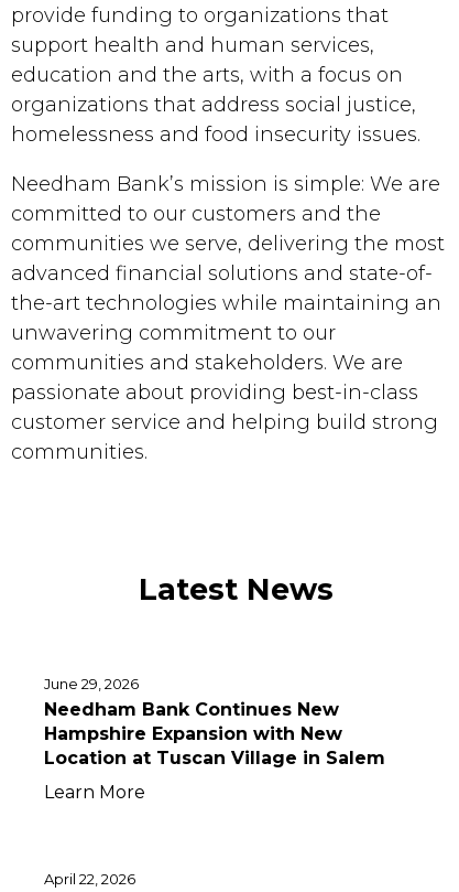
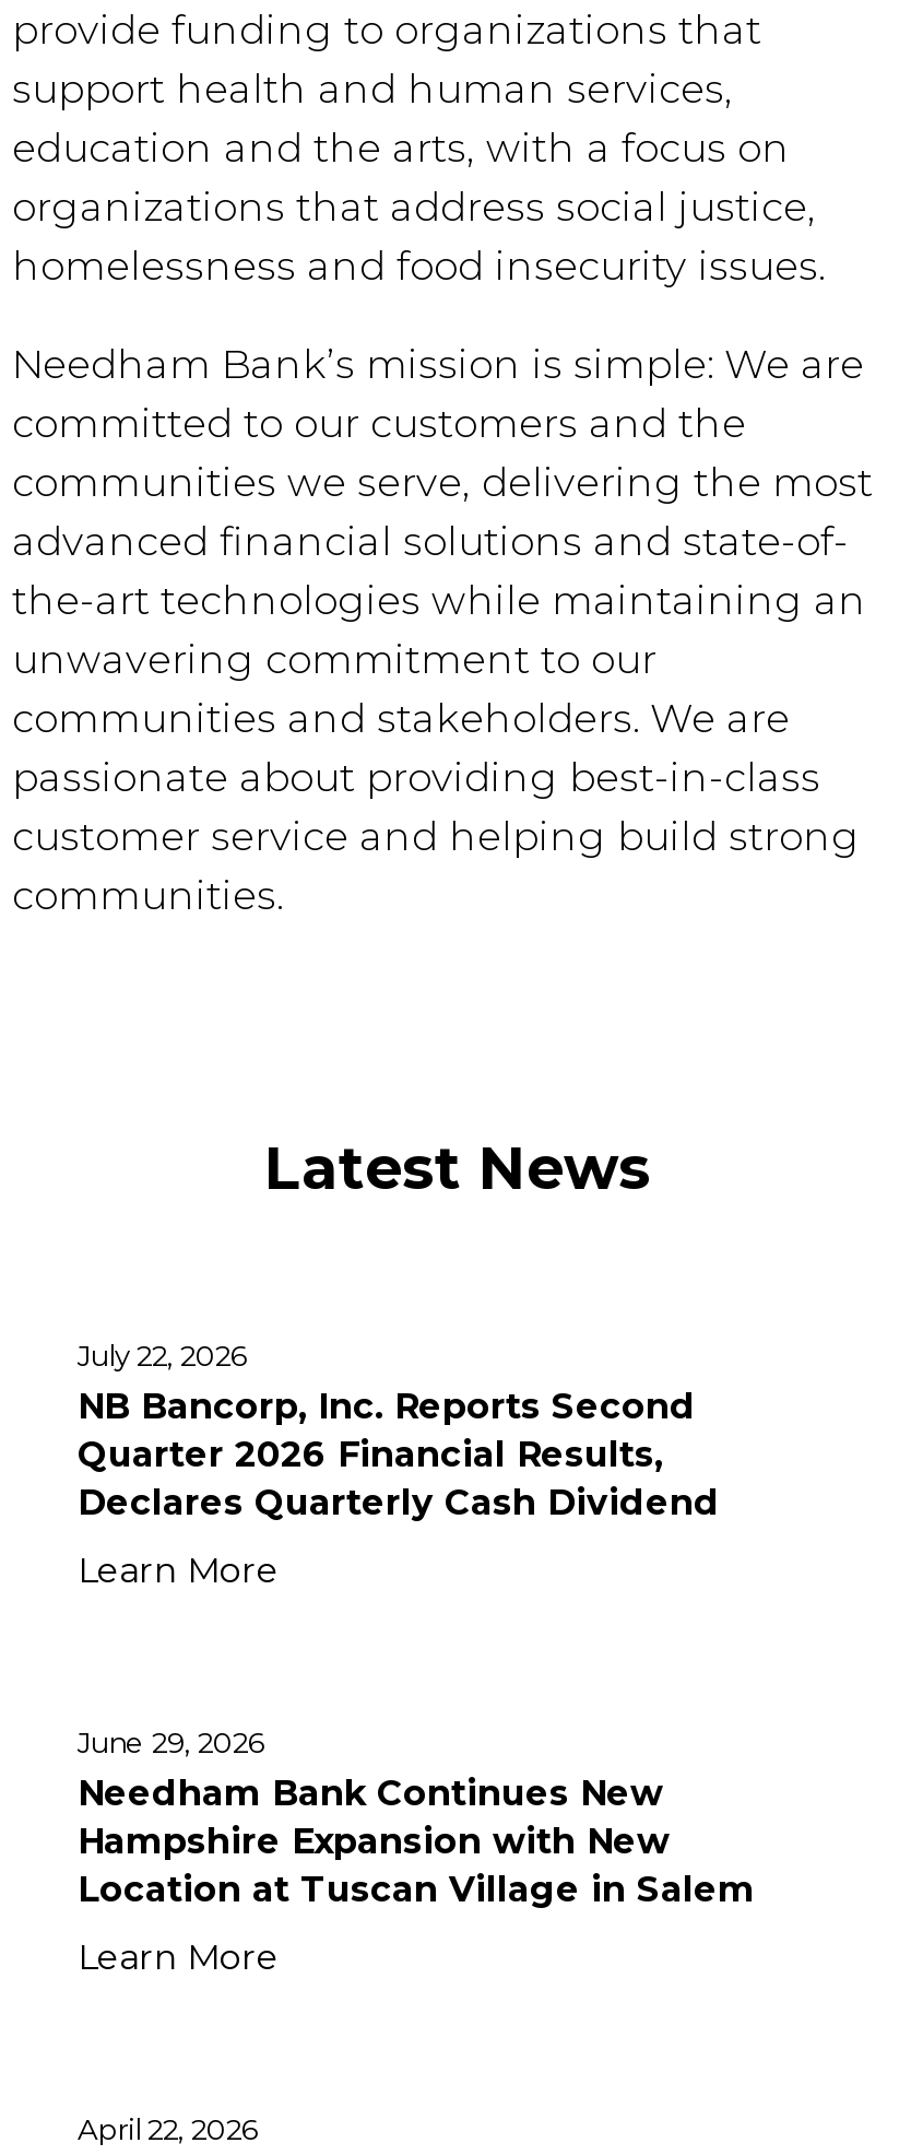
+ July 22, 2026
+ NB Bancorp, Inc. Reports Second
+ Quarter 2026 Financial Results,
+ Declares Quarterly Cash Dividend
+ Learn More
